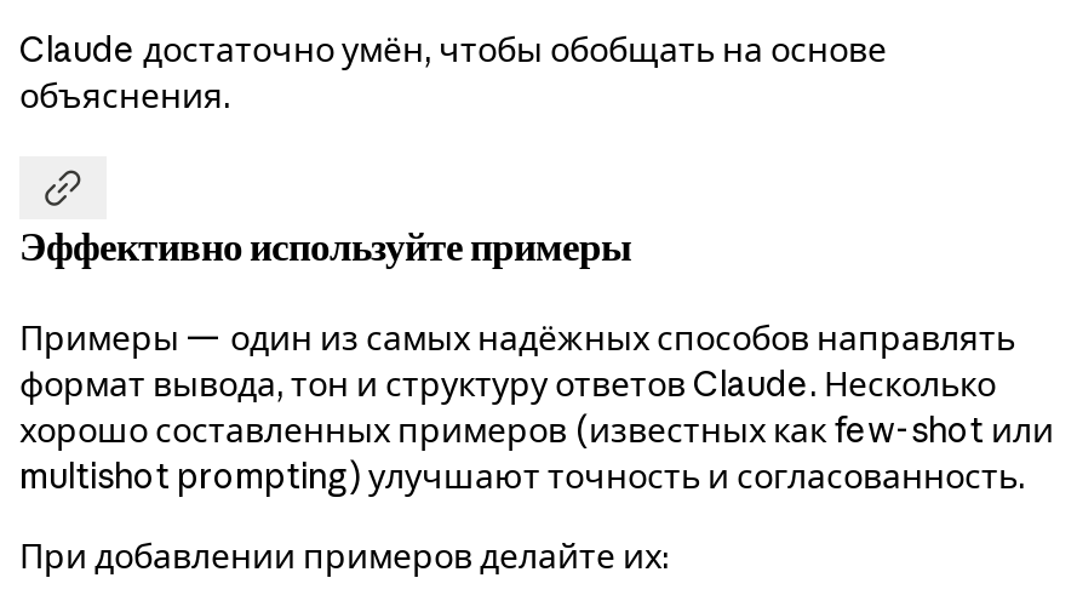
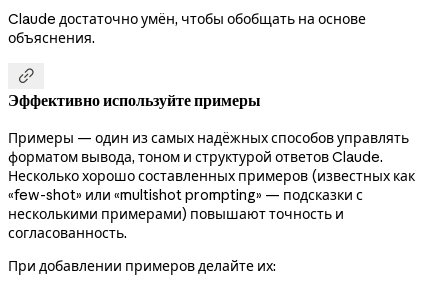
- Примеры — один из самых надёжных способов направлять
- формат вывода, тон и структуру ответов Claude. Несколько
- хорошо составленных примеров (известных как few-shot или
- multishot prompting) улучшают точность и согласованность.
+ Примеры — один из самых надёжных способов управлять
+ форматом вывода, тоном и структурой ответов Claude.
+ Несколько хорошо составленных примеров (известных как
+ «few-shot» или «multishot prompting» — подсказки с
+ несколькими примерами) повышают точность и
+ согласованность.
